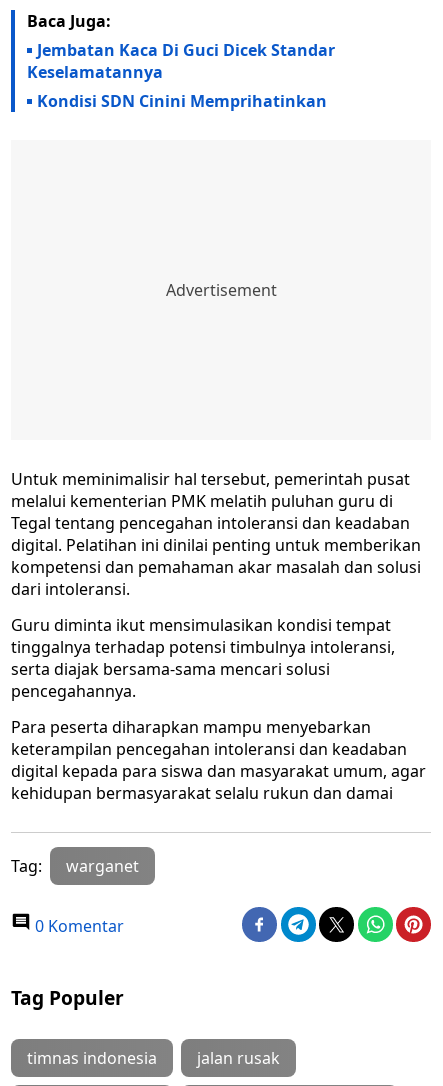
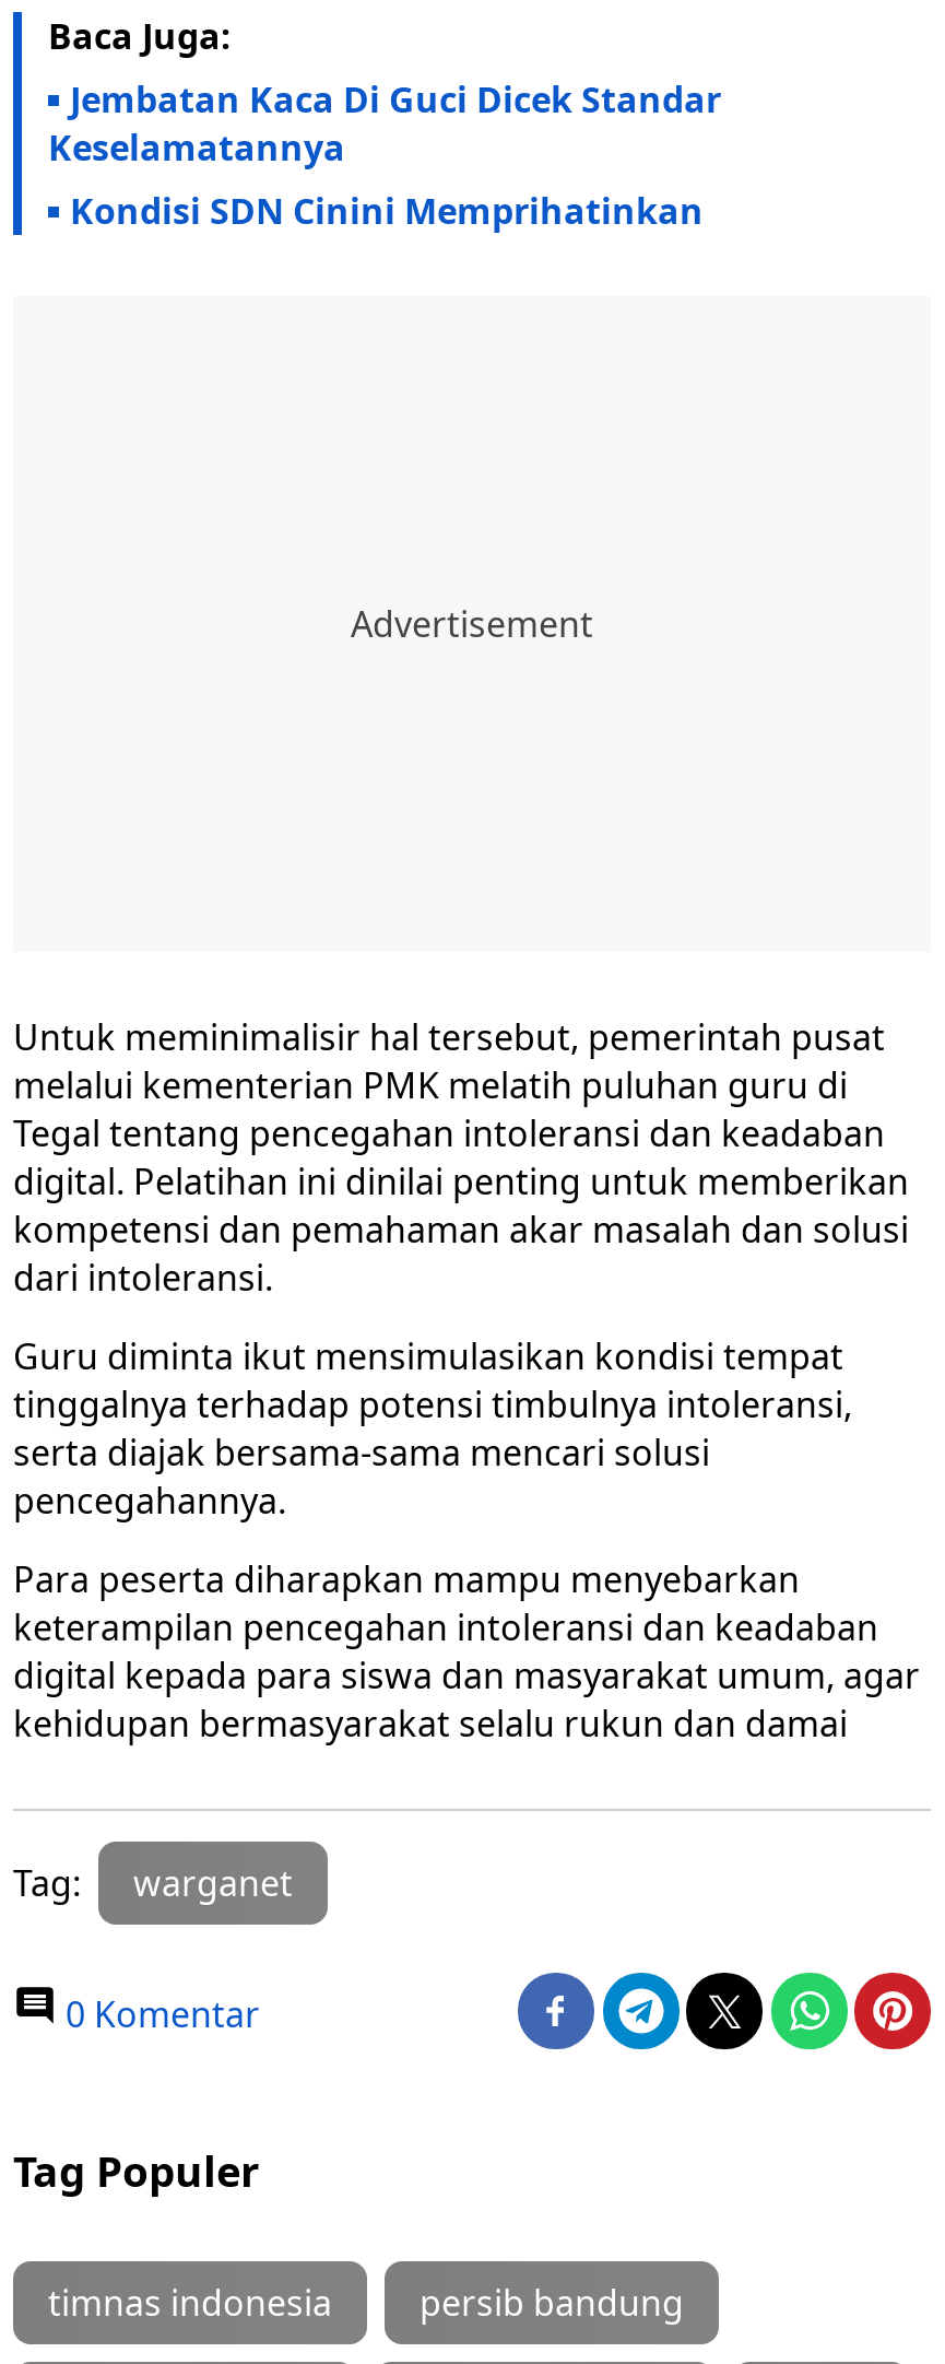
- jalan rusak
+ persib bandung
